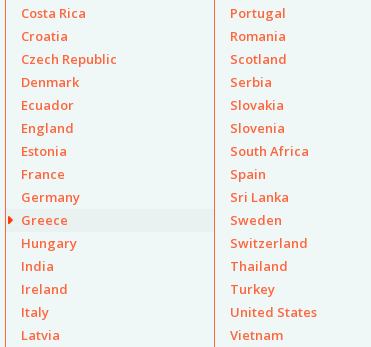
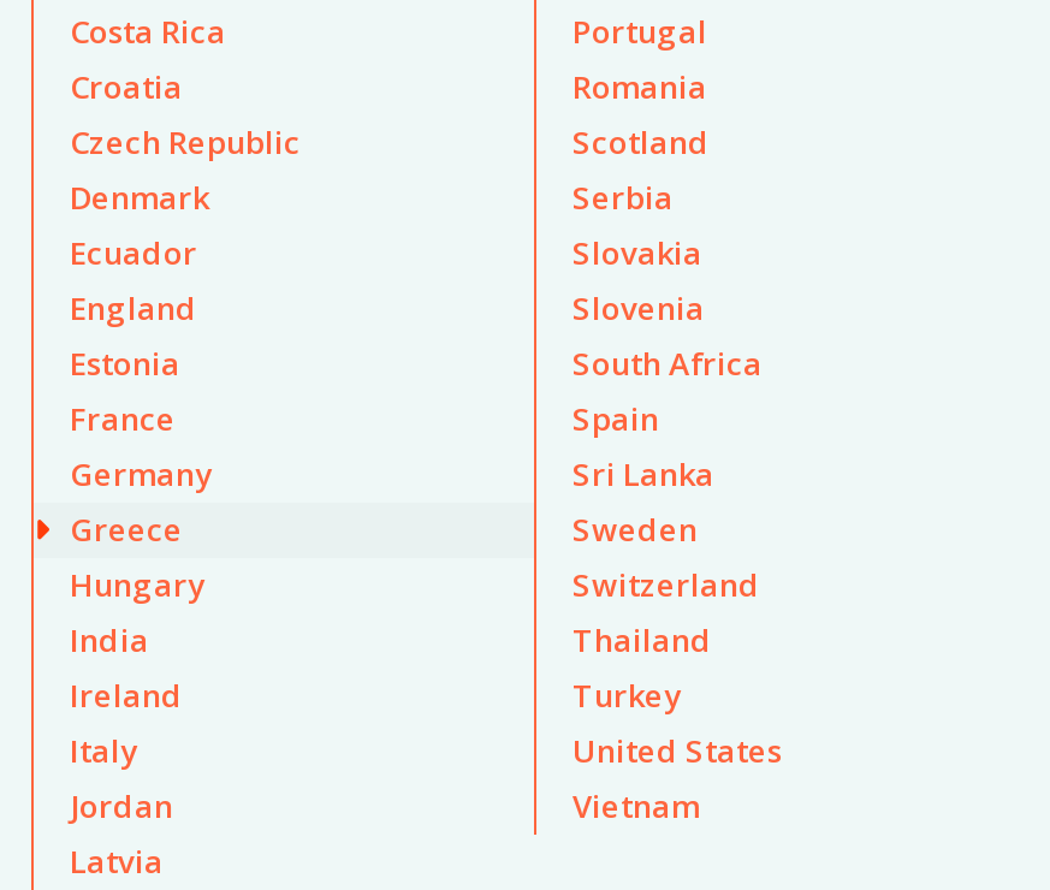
+ Jordan
